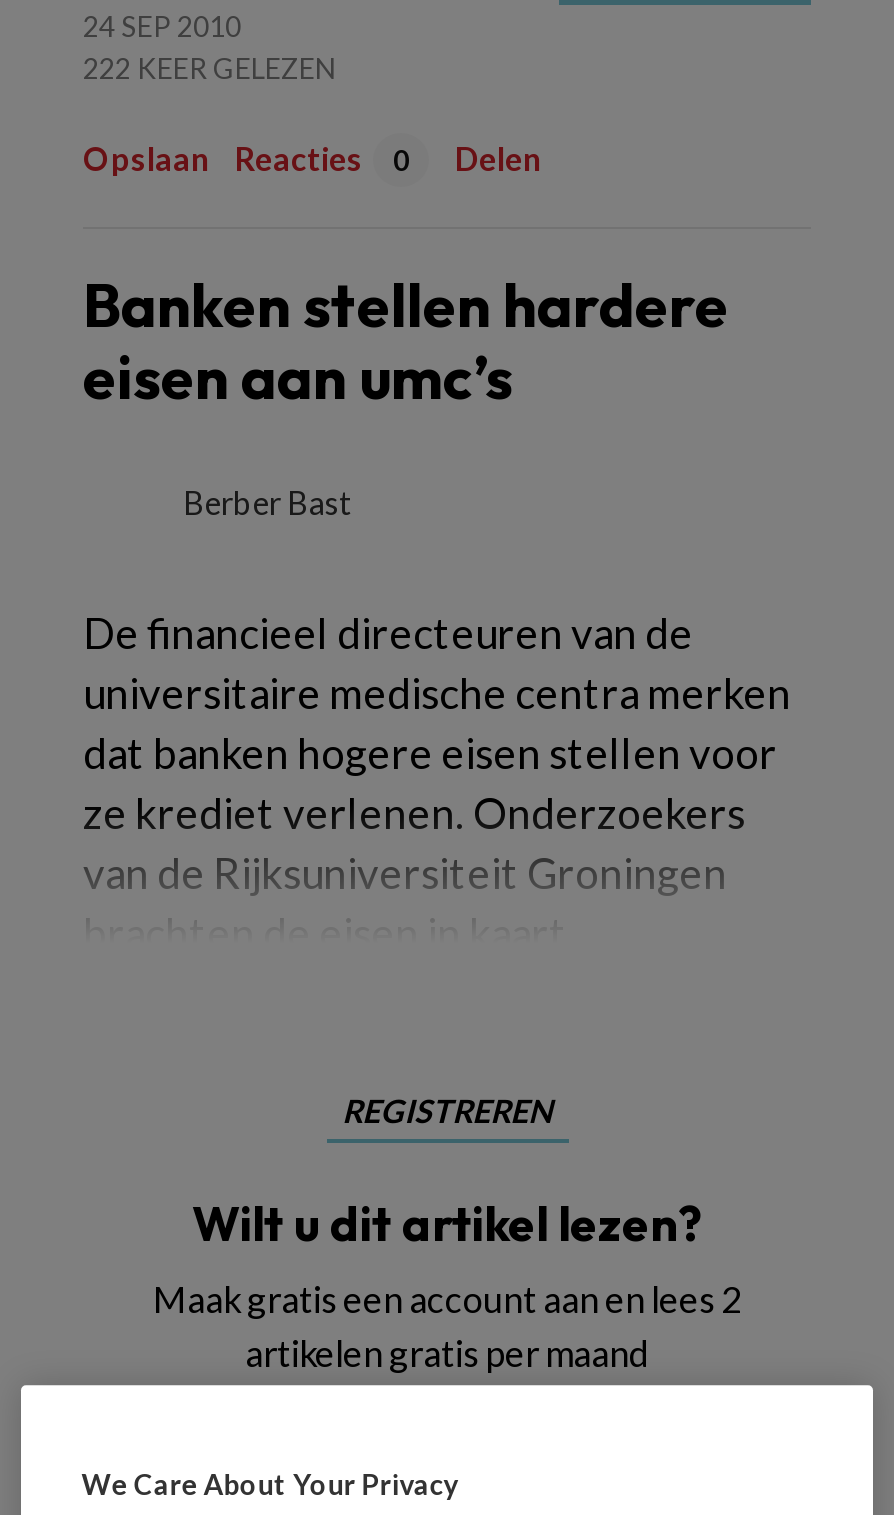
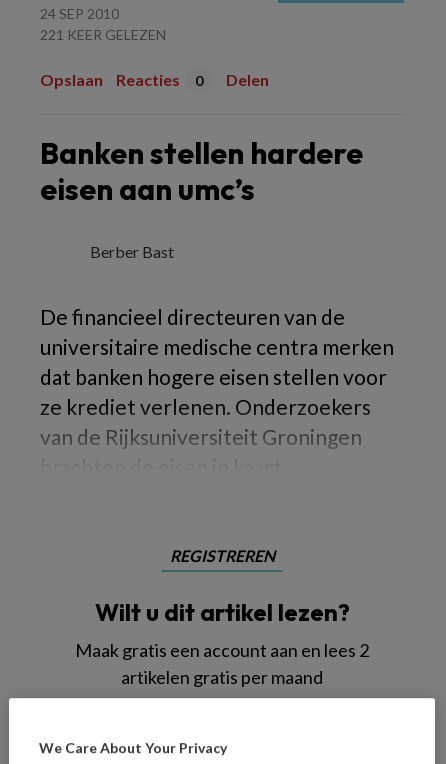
- 222 KEER GELEZEN
+ 221 KEER GELEZEN
